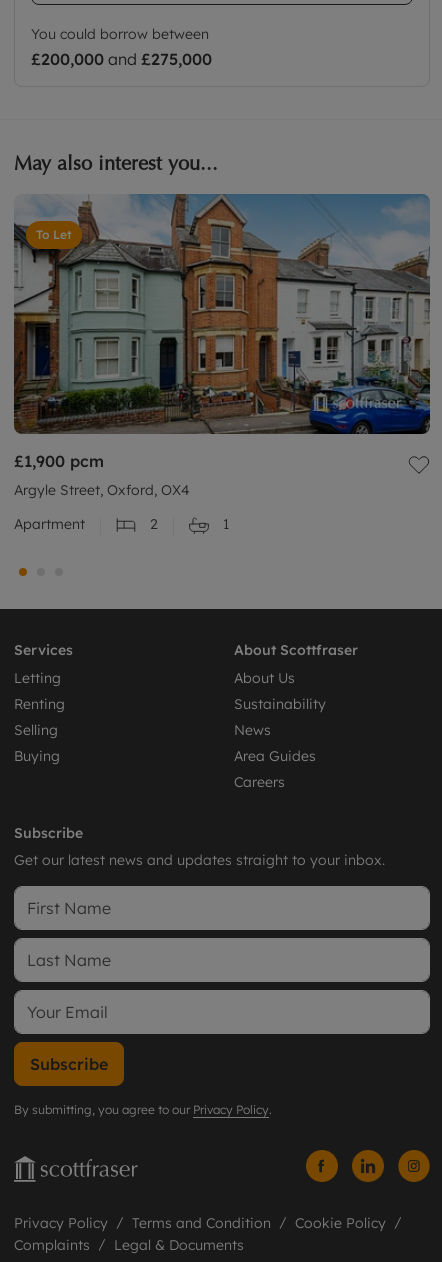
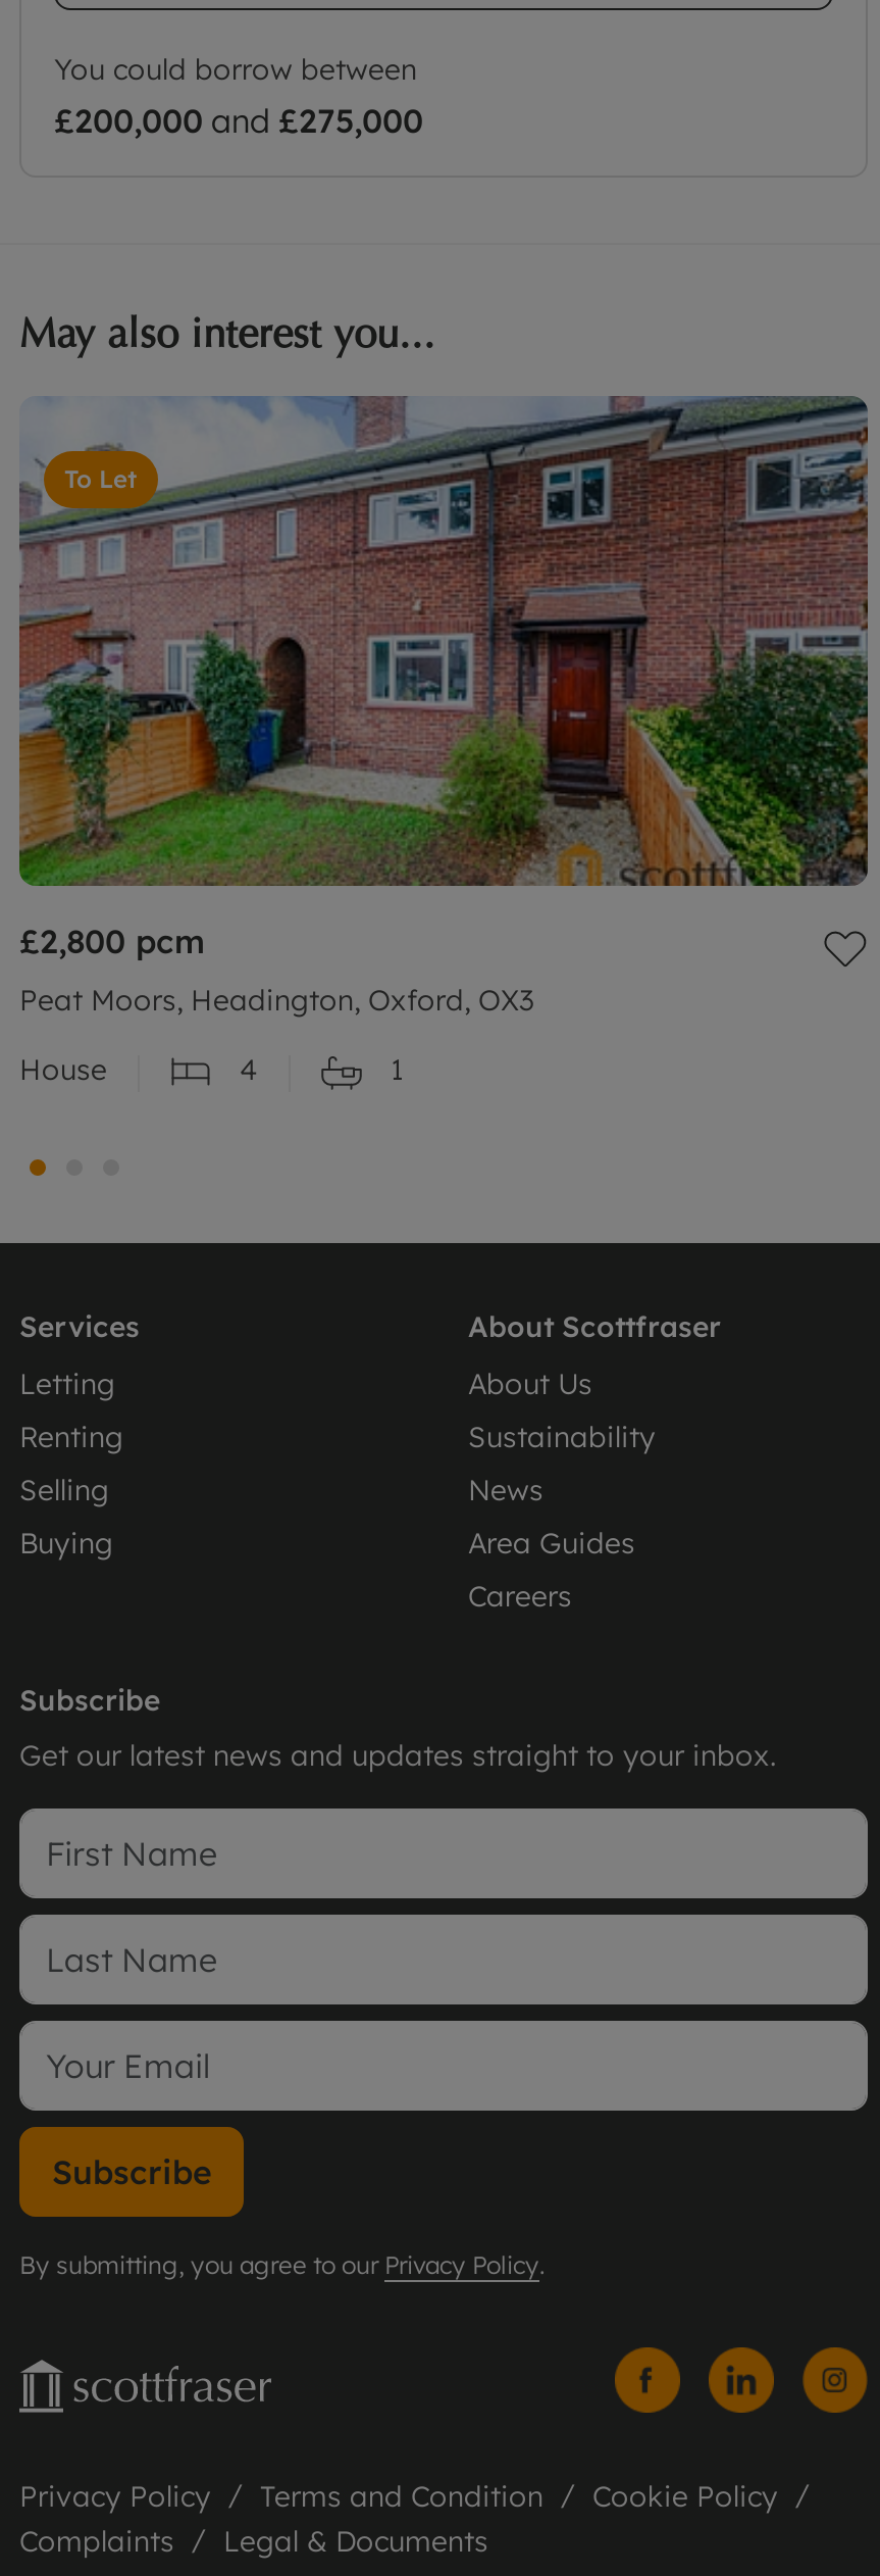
- [image]
- £1,900 pcm
+ [image]
+ £2,800 pcm

- Argyle Street, Oxford, OX4
+ Peat Moors, Headington, Oxford, OX3

- Apartment
- 2
+ House
+ 4
